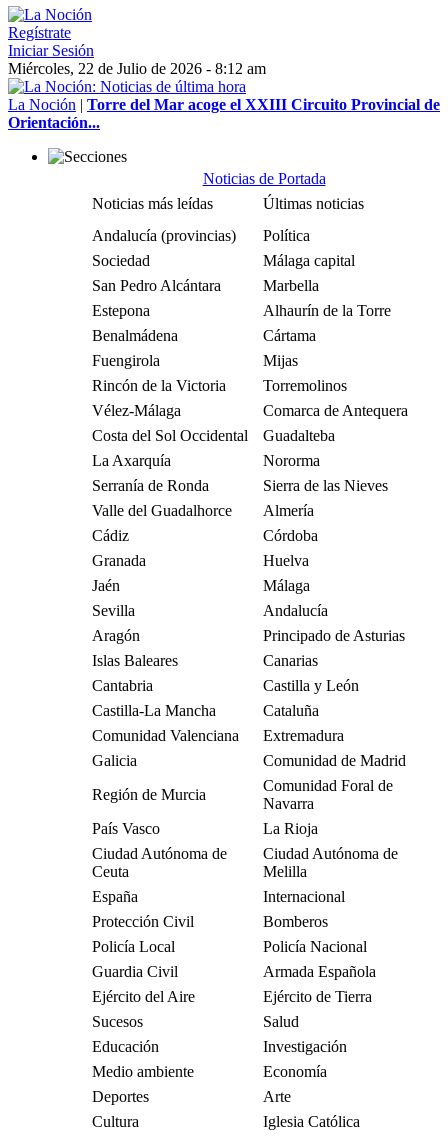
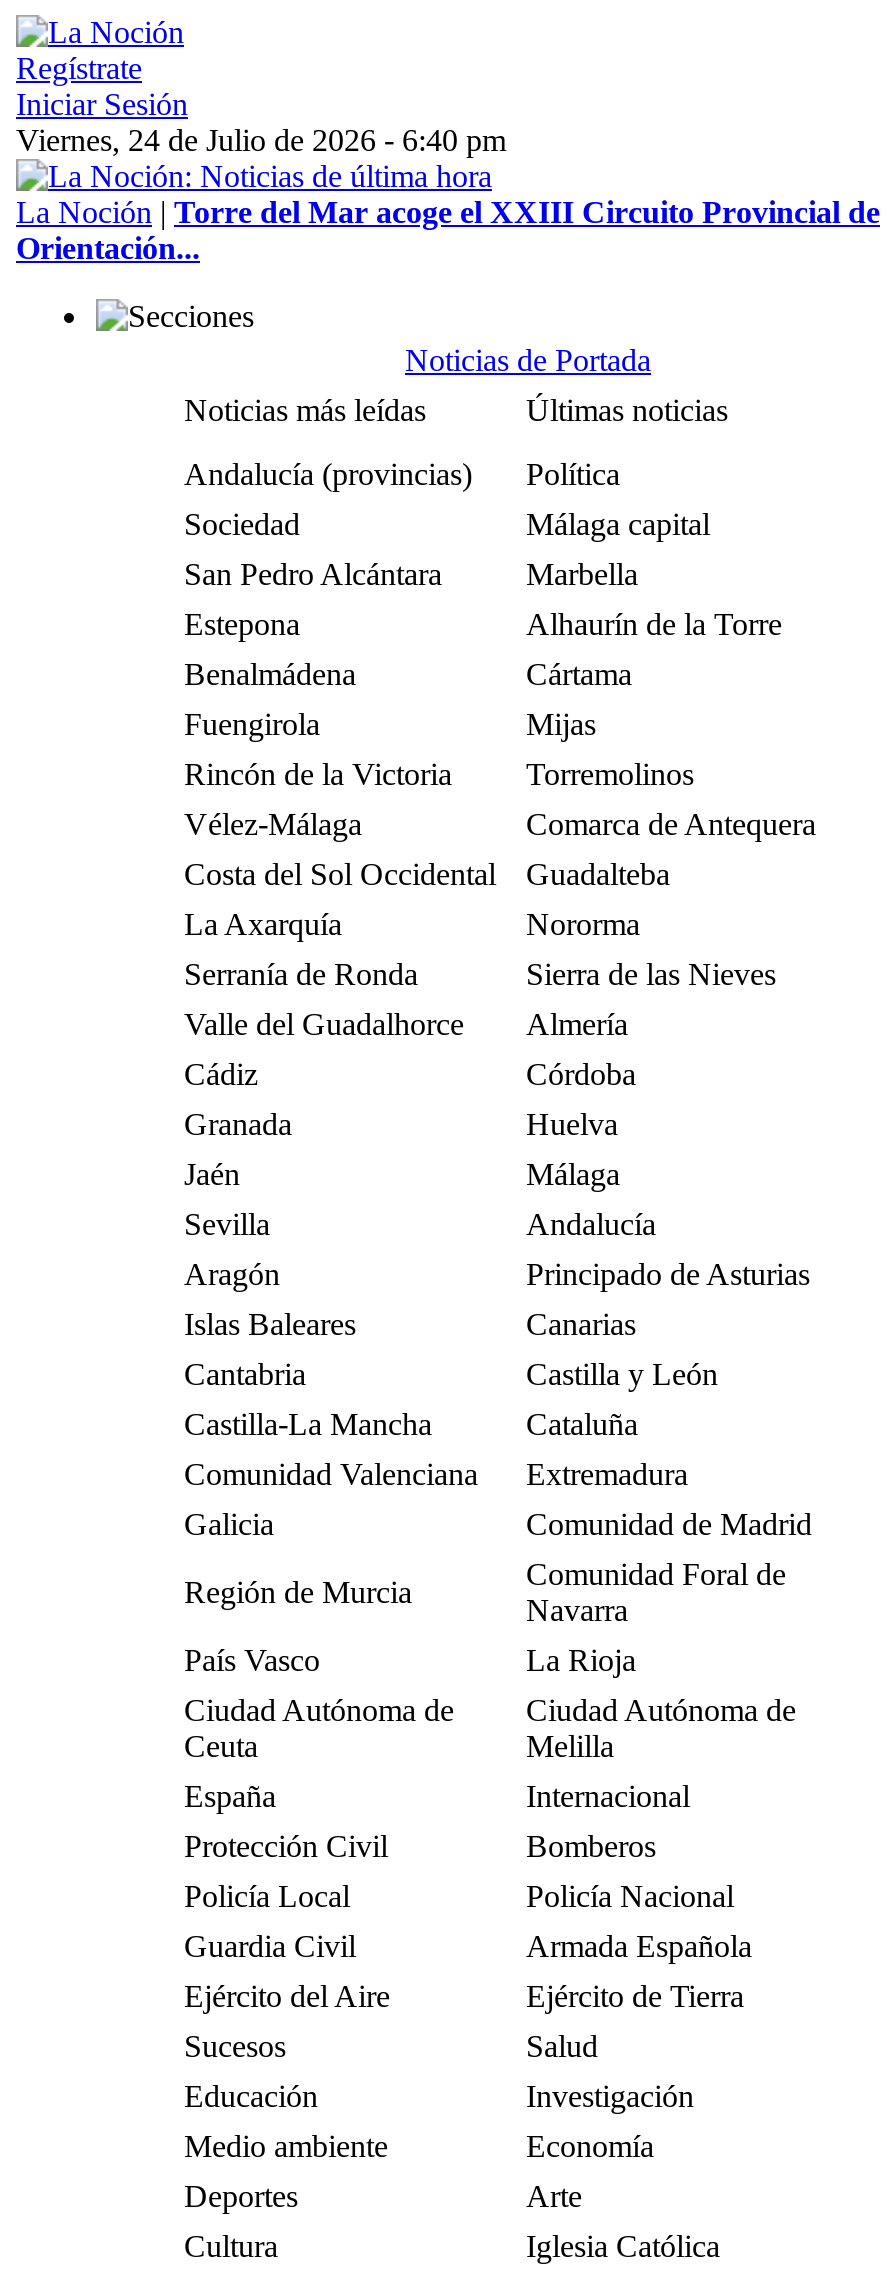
- Miércoles, 22 de Julio de 2026 - 8:12 am
+ Viernes, 24 de Julio de 2026 - 6:40 pm
